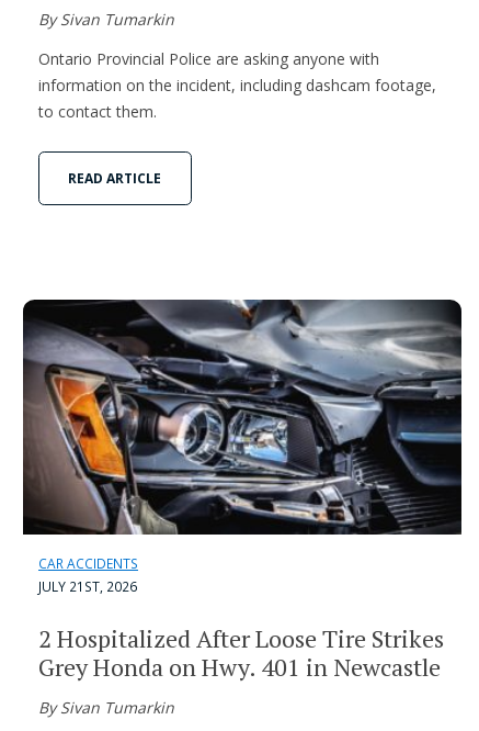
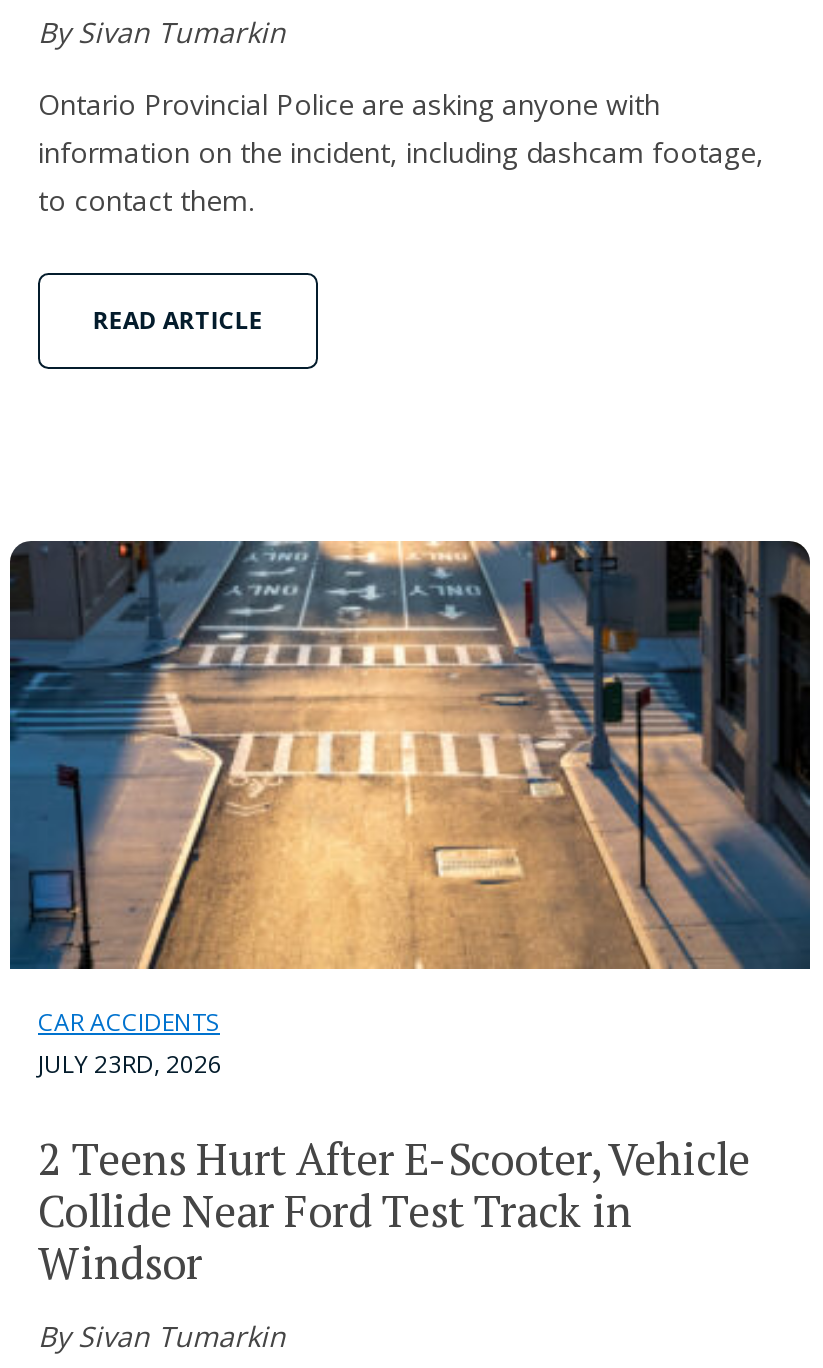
- [image]
- JULY 21ST, 2026
+ [image]
+ JULY 23RD, 2026

- 2 Hospitalized After Loose Tire Strikes
- Grey Honda on Hwy. 401 in Newcastle
+ 2 Teens Hurt After E-Scooter, Vehicle
+ Collide Near Ford Test Track in
+ Windsor
